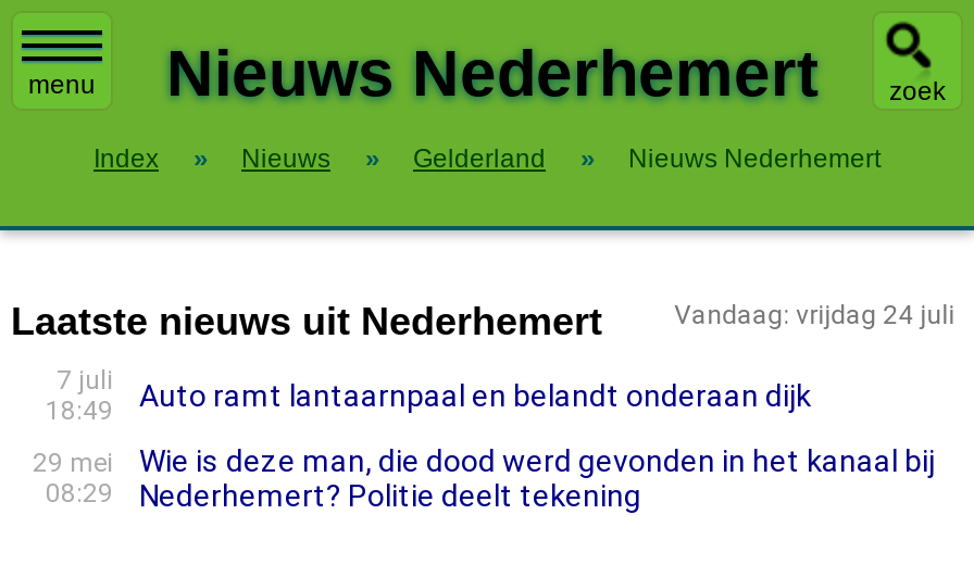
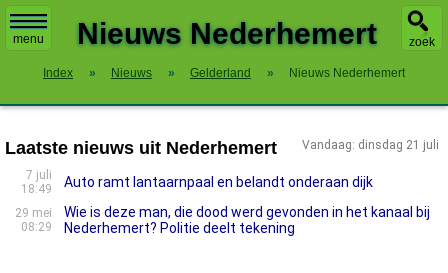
- Vandaag: vrijdag 24 juli
+ Vandaag: dinsdag 21 juli
